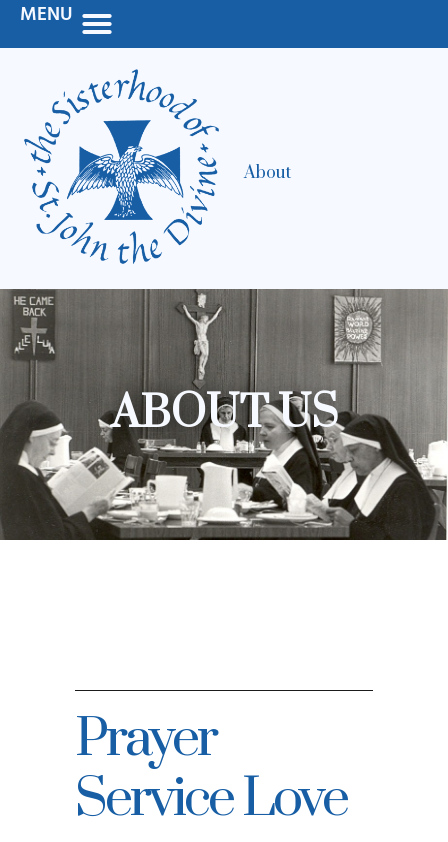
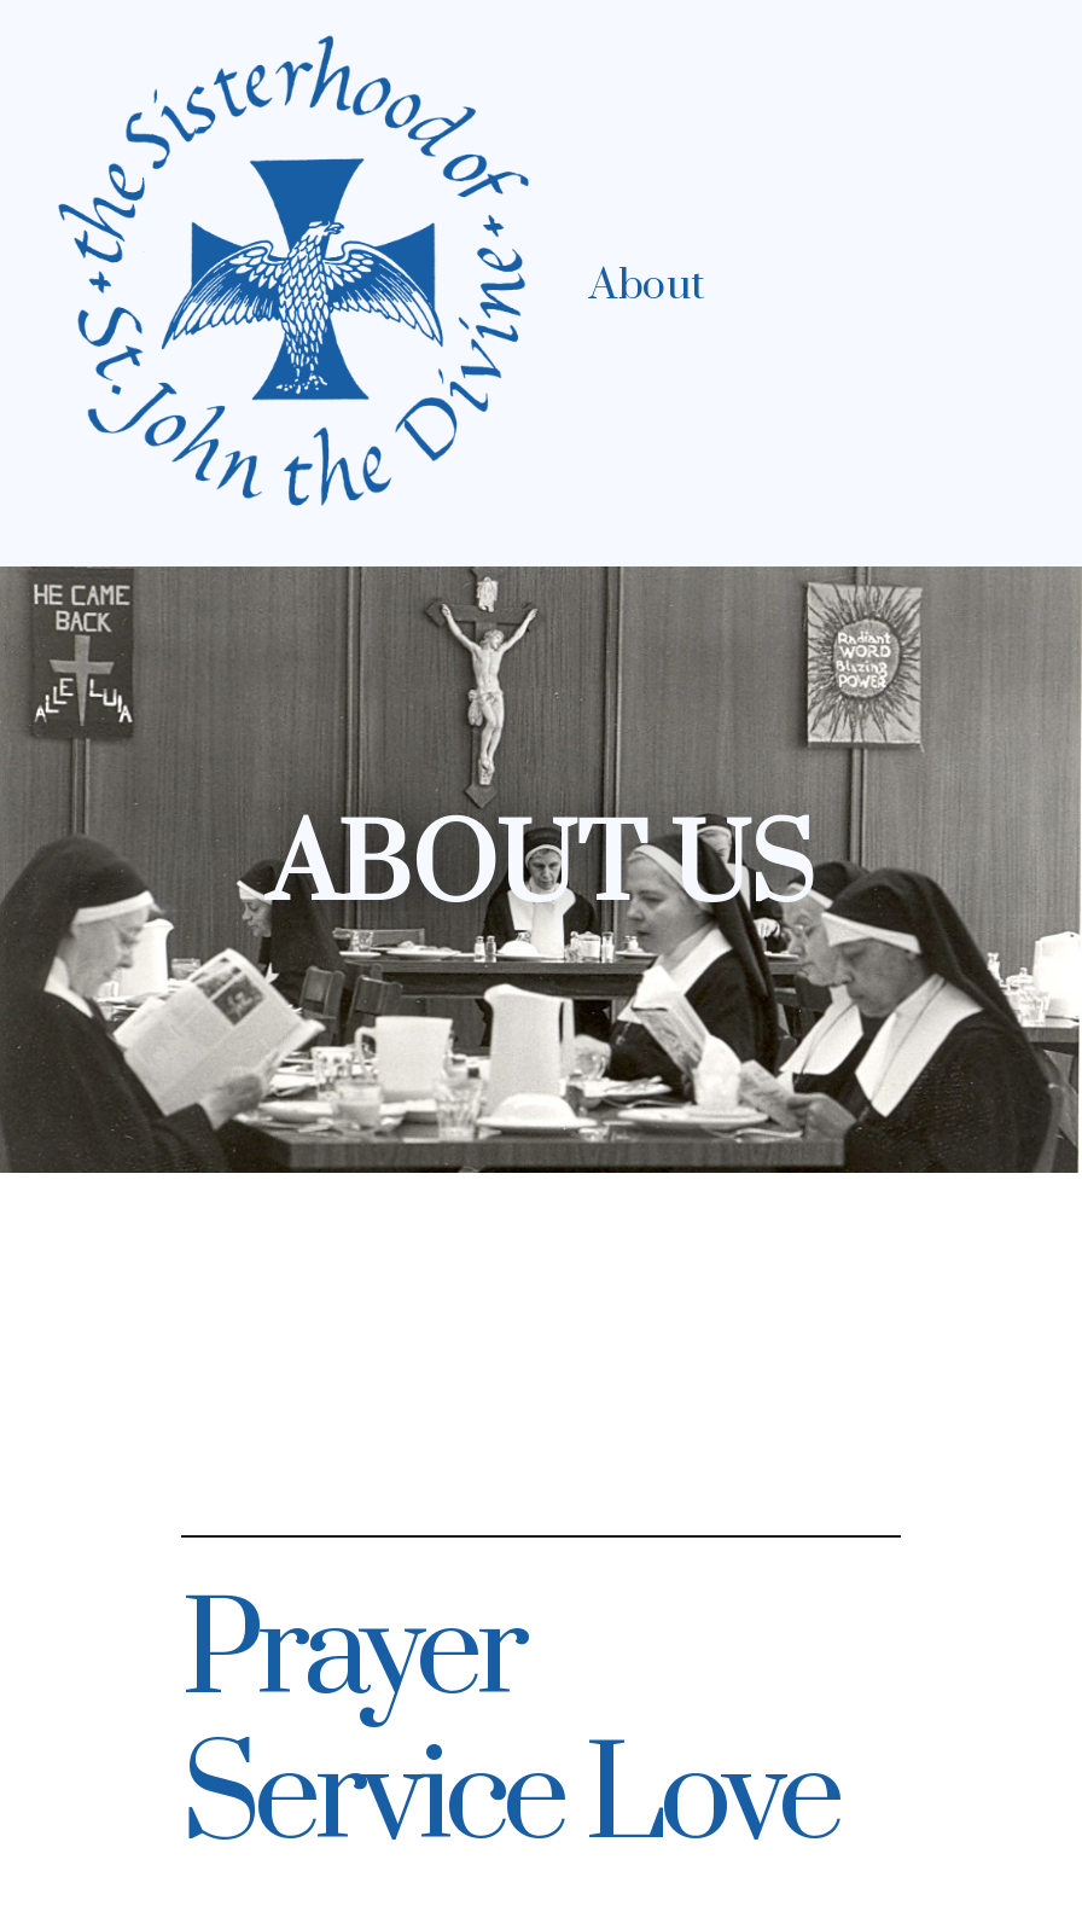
- MENU
